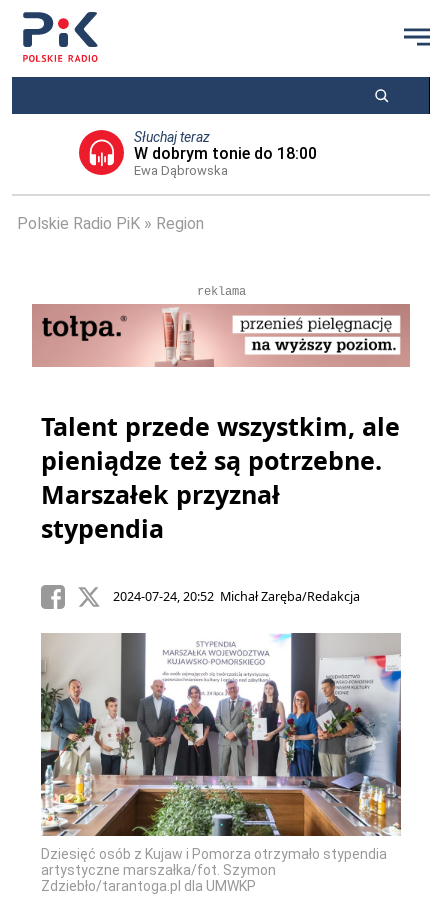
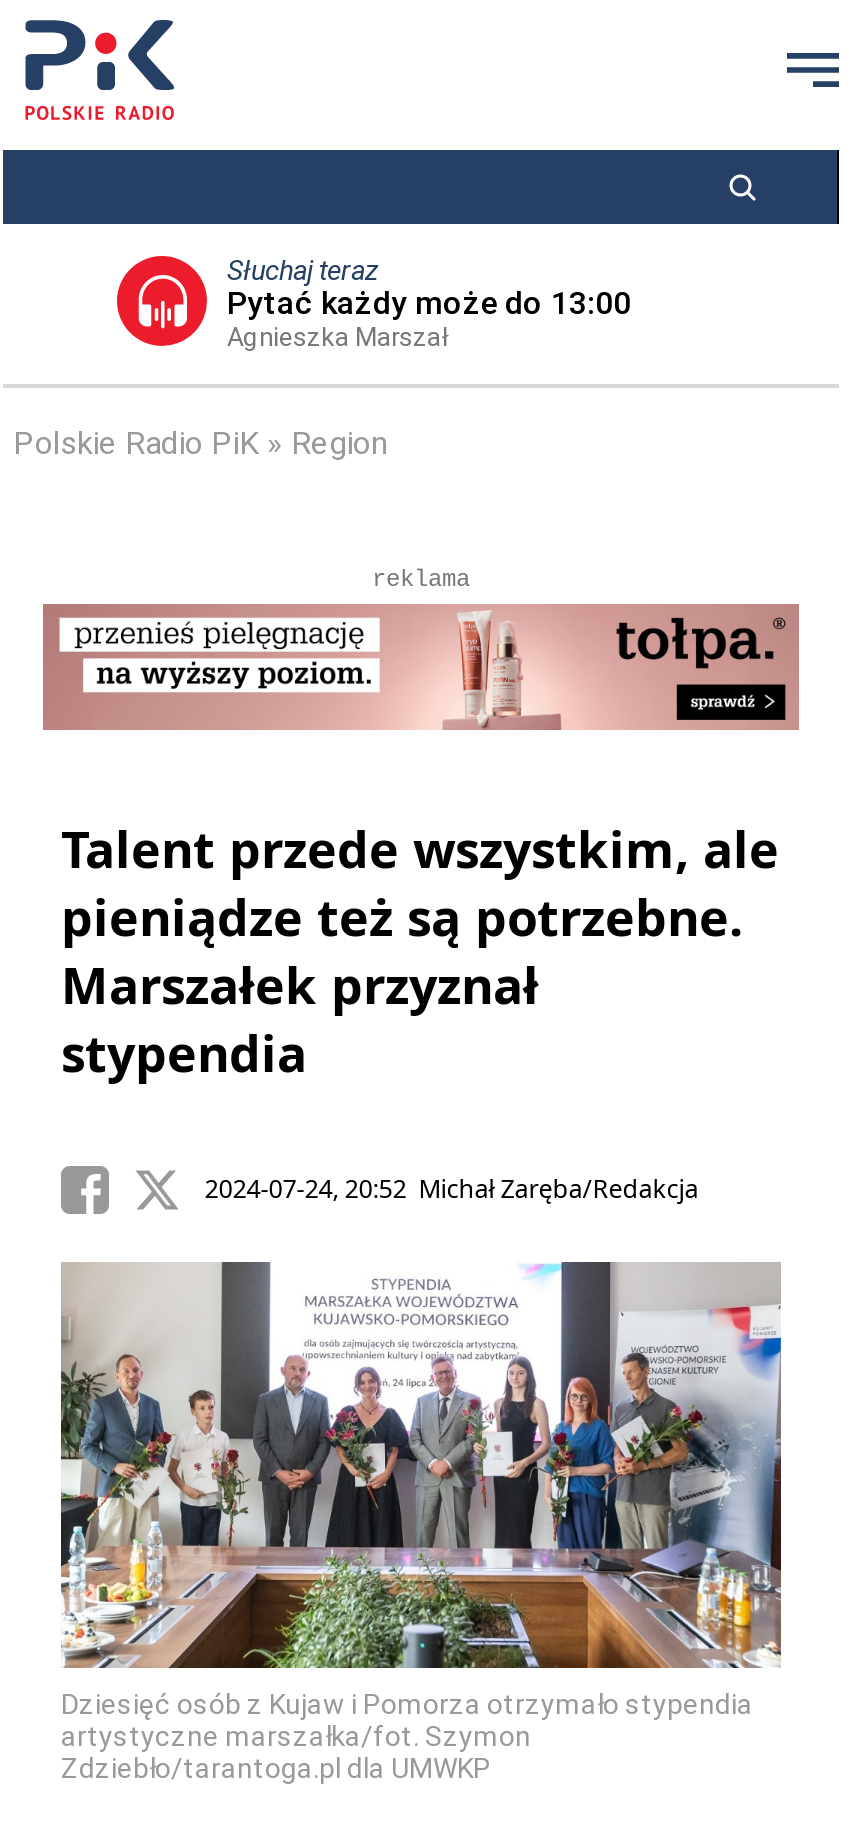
- [image]
- W dobrym tonie do 18:00
- Ewa Dąbrowska
+ [image]
+ Pytać każdy może do 13:00
+ Agnieszka Marszał

- [image]
+ [image]

- [image]
+ [image]
